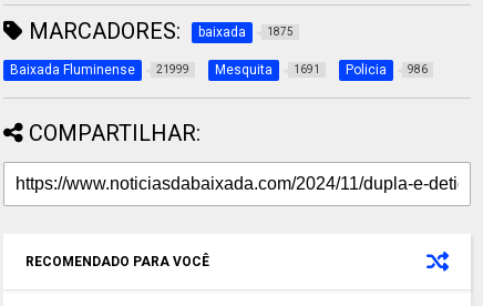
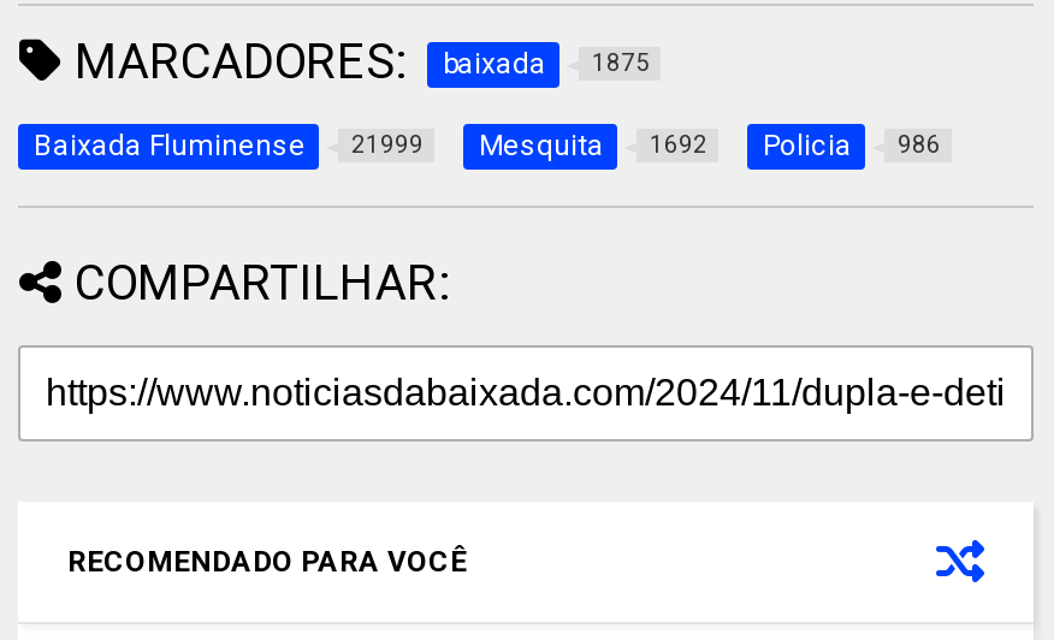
- Mesquita 1691
+ Mesquita 1692
